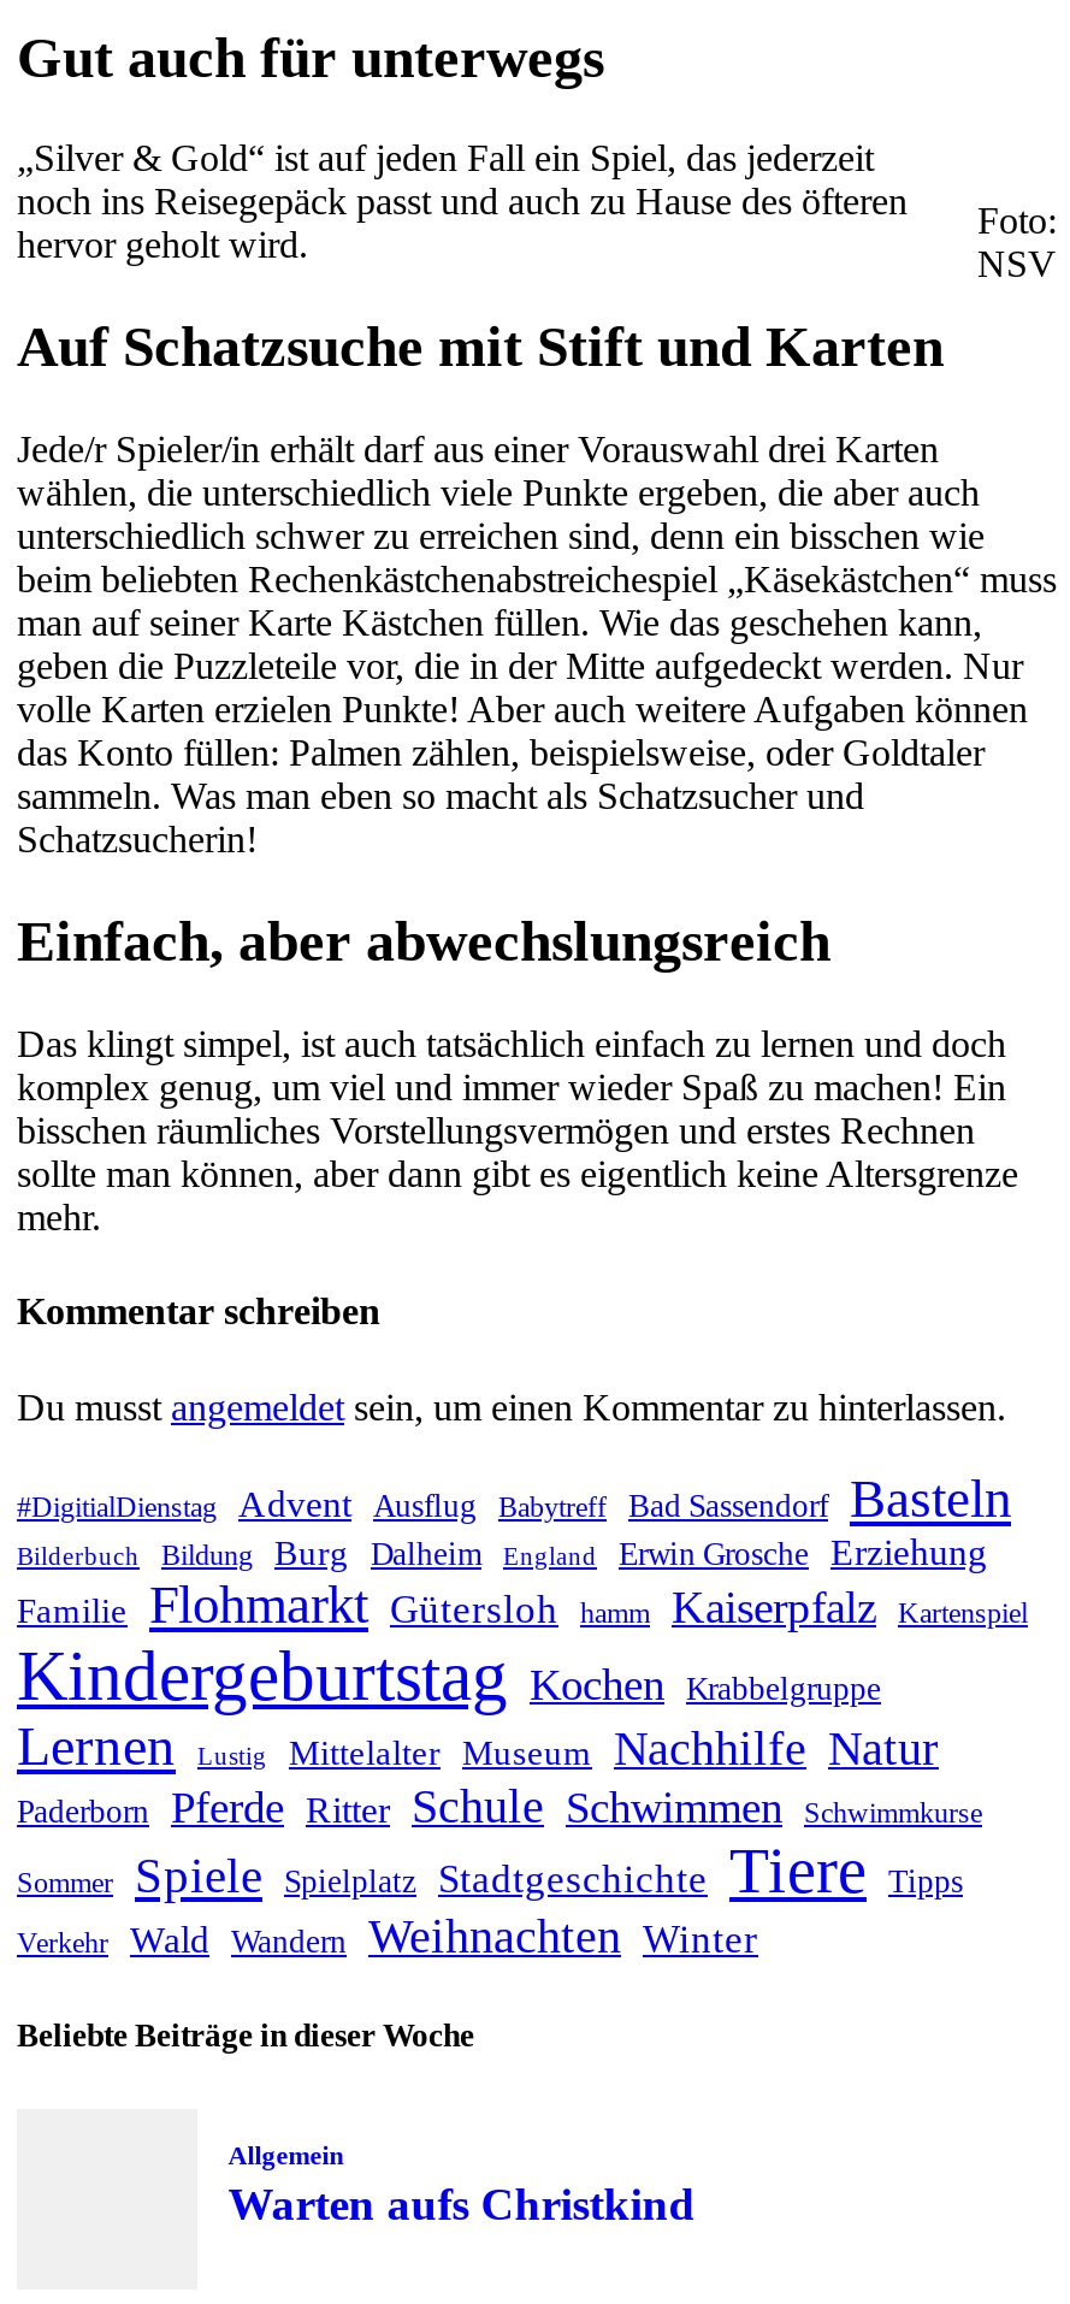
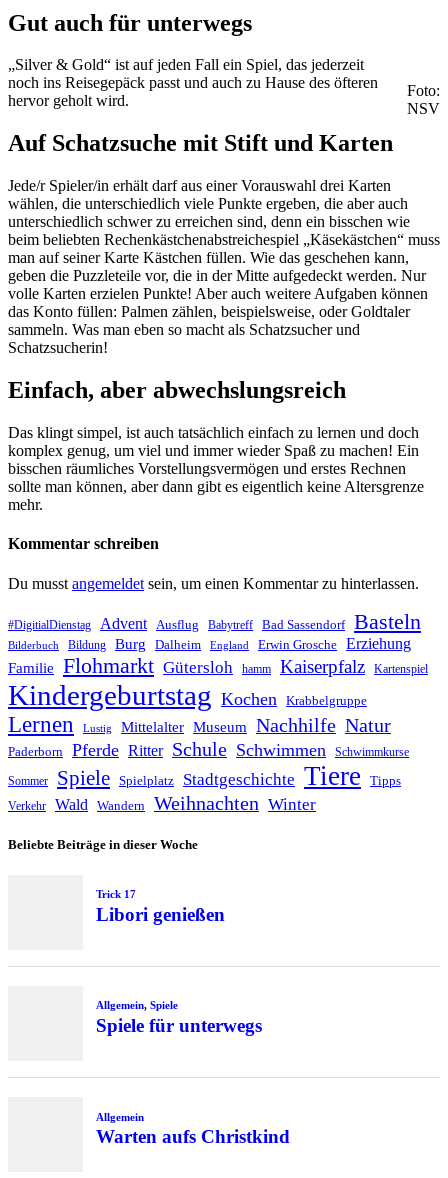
+ Trick 17
+ Libori genießen

+ Allgemein, Spiele
+ Spiele für unterwegs
